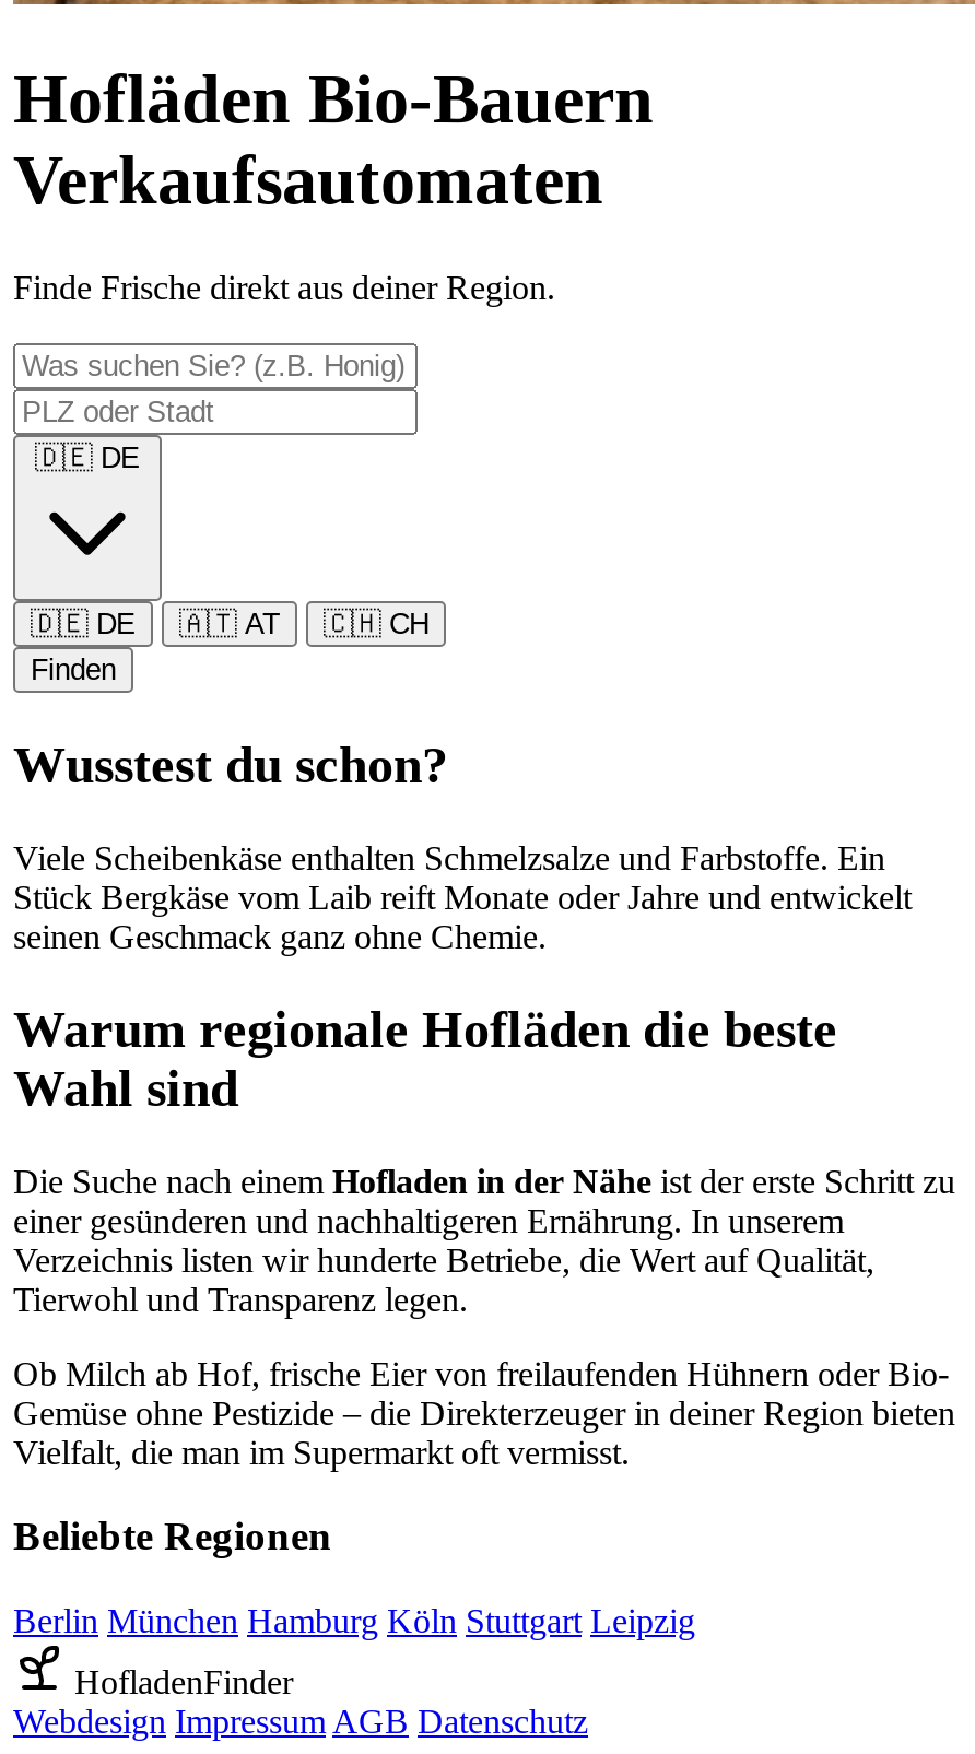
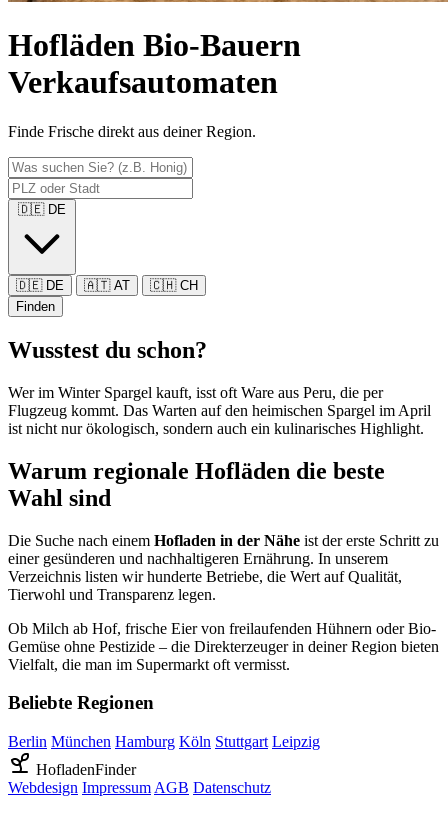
- Viele Scheibenkäse enthalten Schmelzsalze und Farbstoffe. Ein
- Stück Bergkäse vom Laib reift Monate oder Jahre und entwickelt
- seinen Geschmack ganz ohne Chemie.
+ Wer im Winter Spargel kauft, isst oft Ware aus Peru, die per
+ Flugzeug kommt. Das Warten auf den heimischen Spargel im April
+ ist nicht nur ökologisch, sondern auch ein kulinarisches Highlight.
